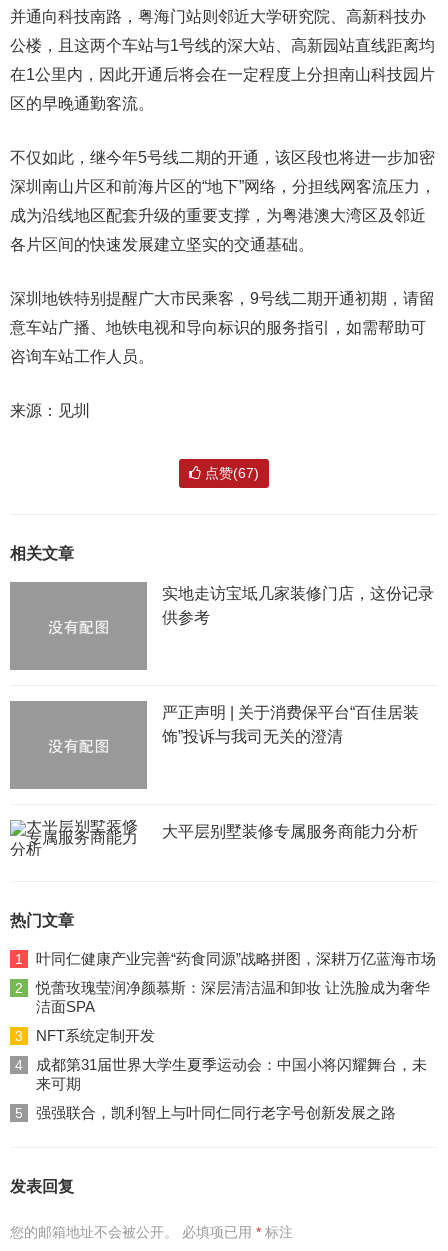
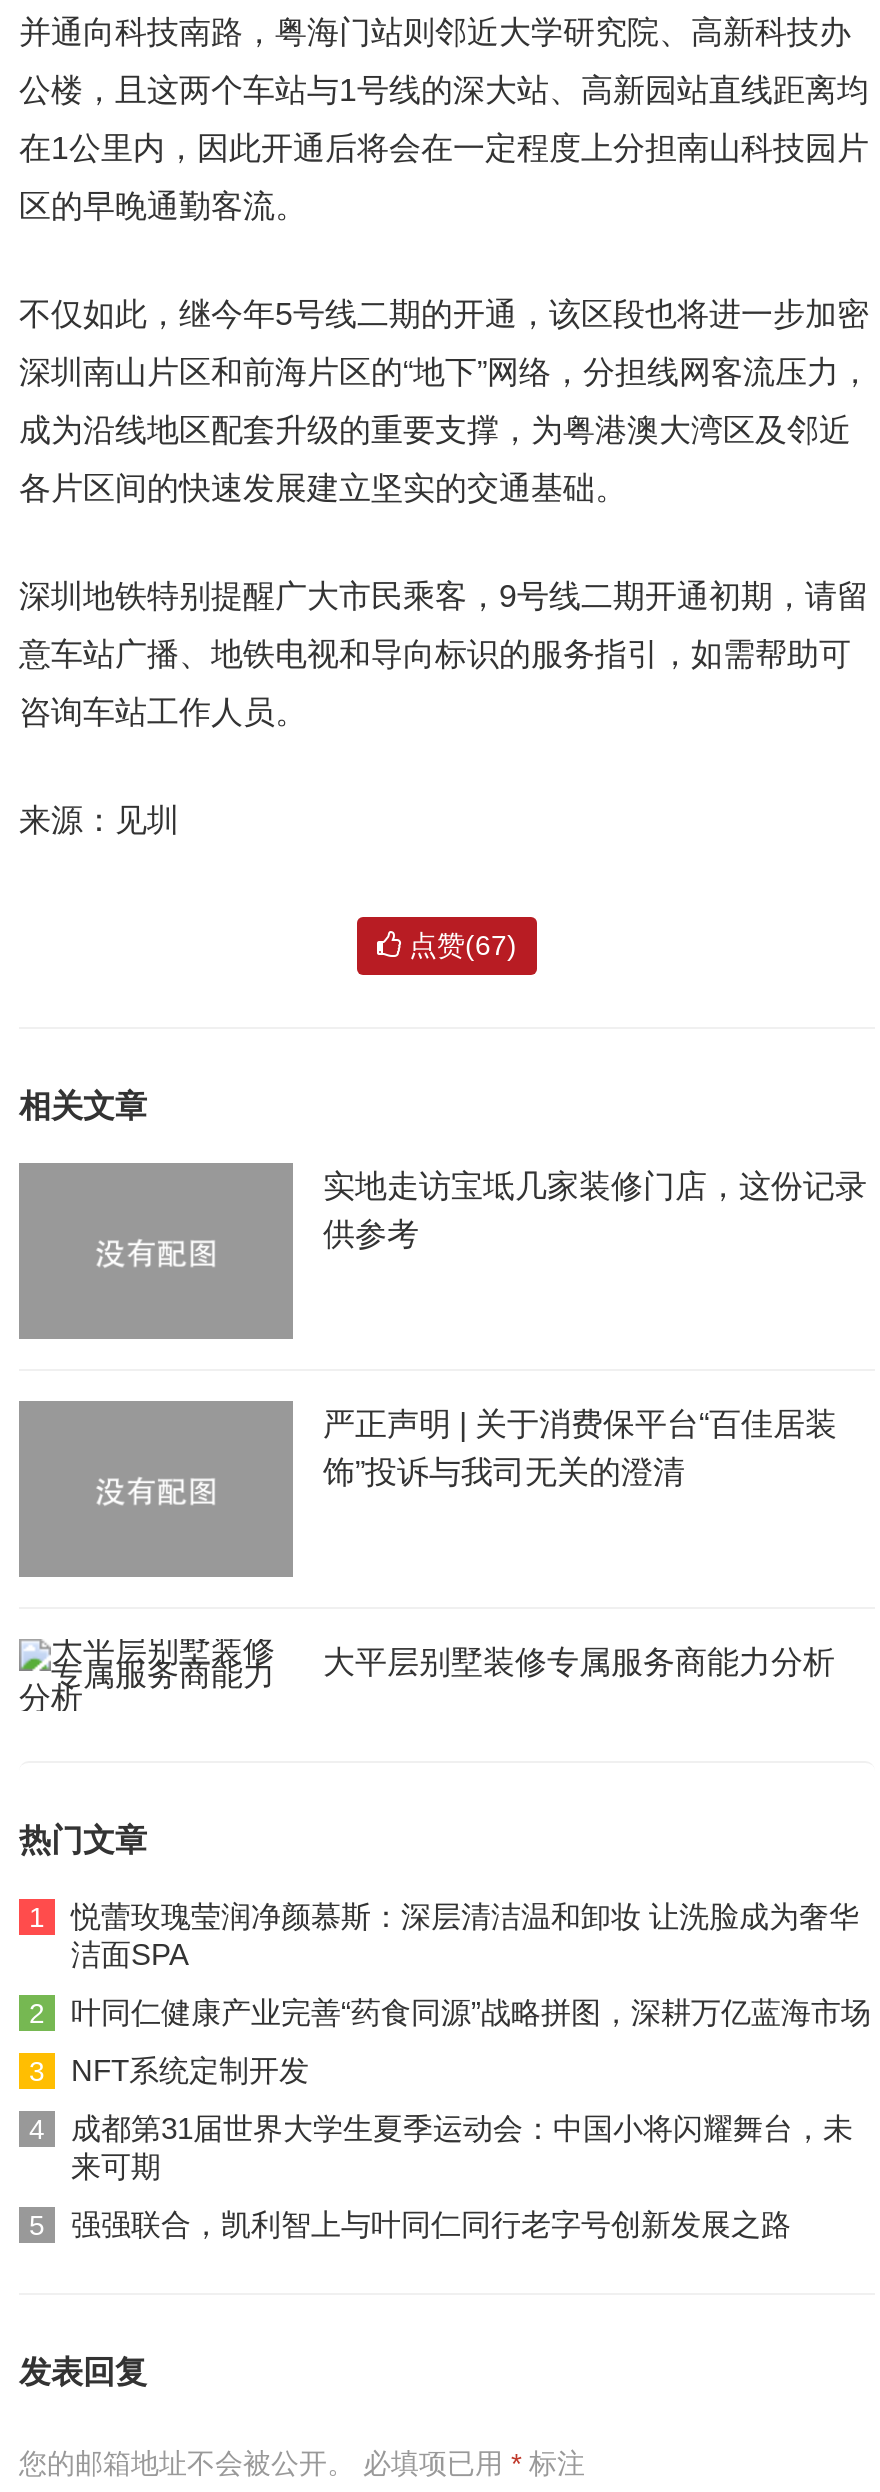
moved down: 叶同仁健康产业完善“药食同源”战略拼图，深耕万亿蓝海市场 | 2

moved up: 悦蕾玫瑰莹润净颜慕斯：深层清洁温和卸妆 让洗脸成为奢华

moved up: 洁面SPA
